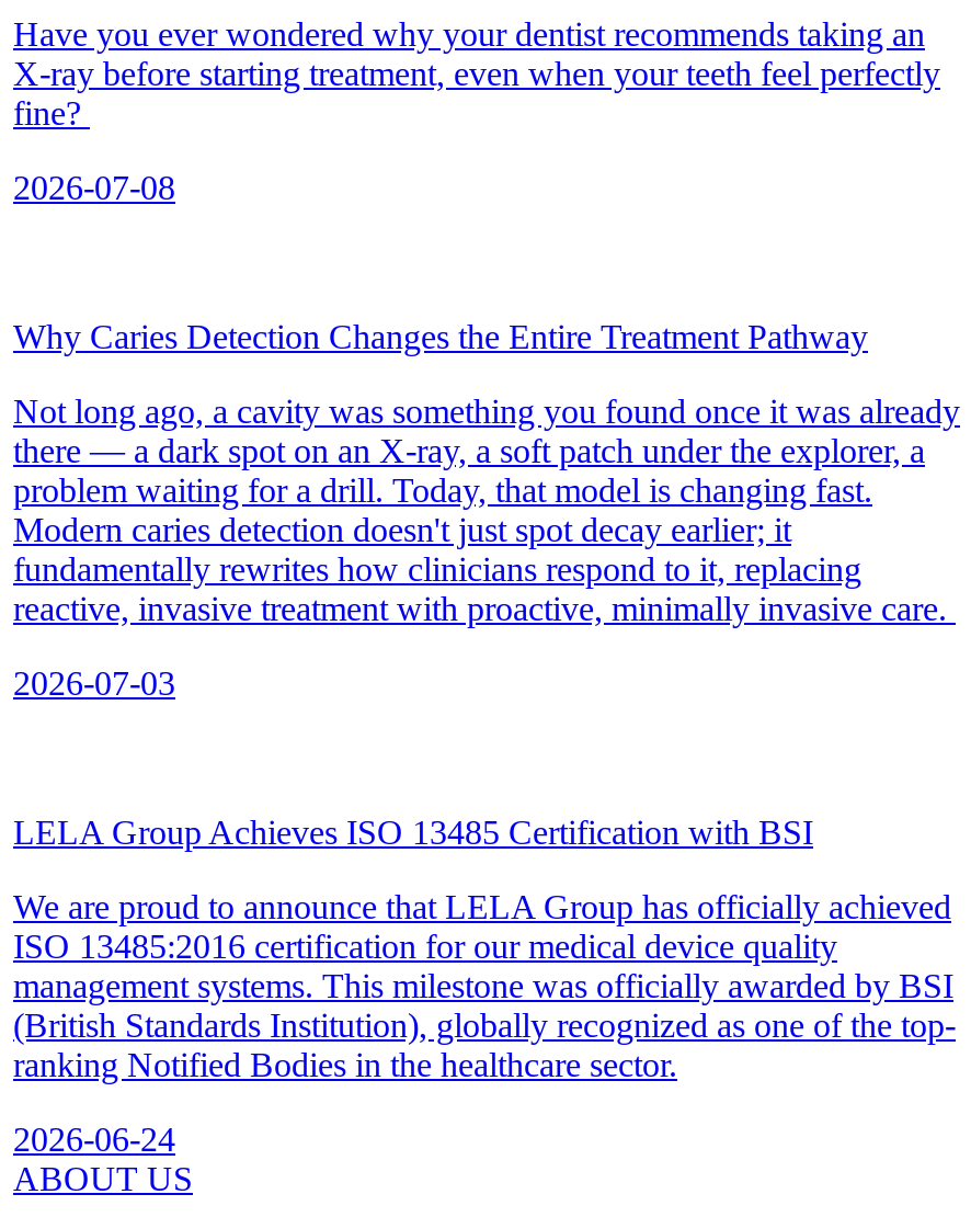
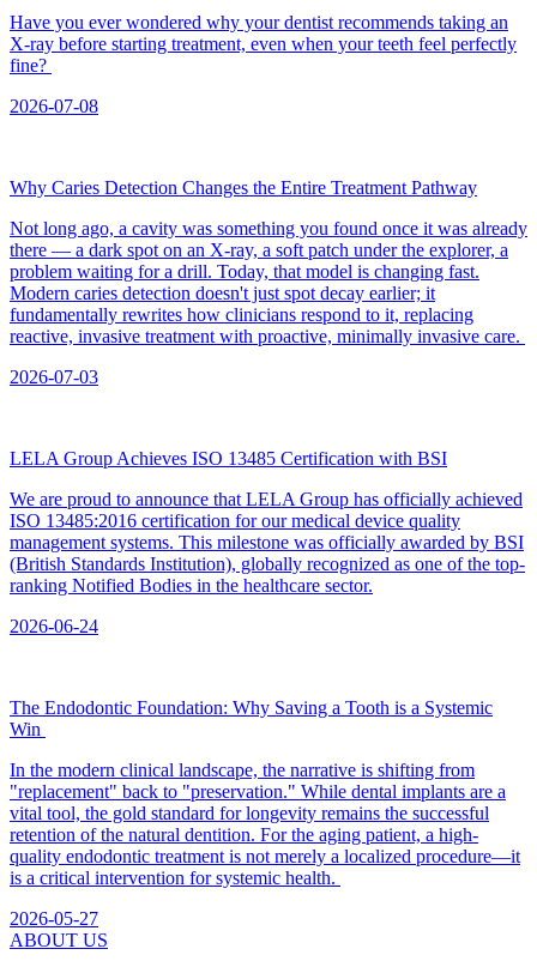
+ The Endodontic Foundation: Why Saving a Tooth is a Systemic
+ Win
+ In the modern clinical landscape, the narrative is shifting from
+ "replacement" back to "preservation." While dental implants are a
+ vital tool, the gold standard for longevity remains the successful
+ retention of the natural dentition. For the aging patient, a high-
+ quality endodontic treatment is not merely a localized procedure—it
+ is a critical intervention for systemic health.
+ 2026-05-27
